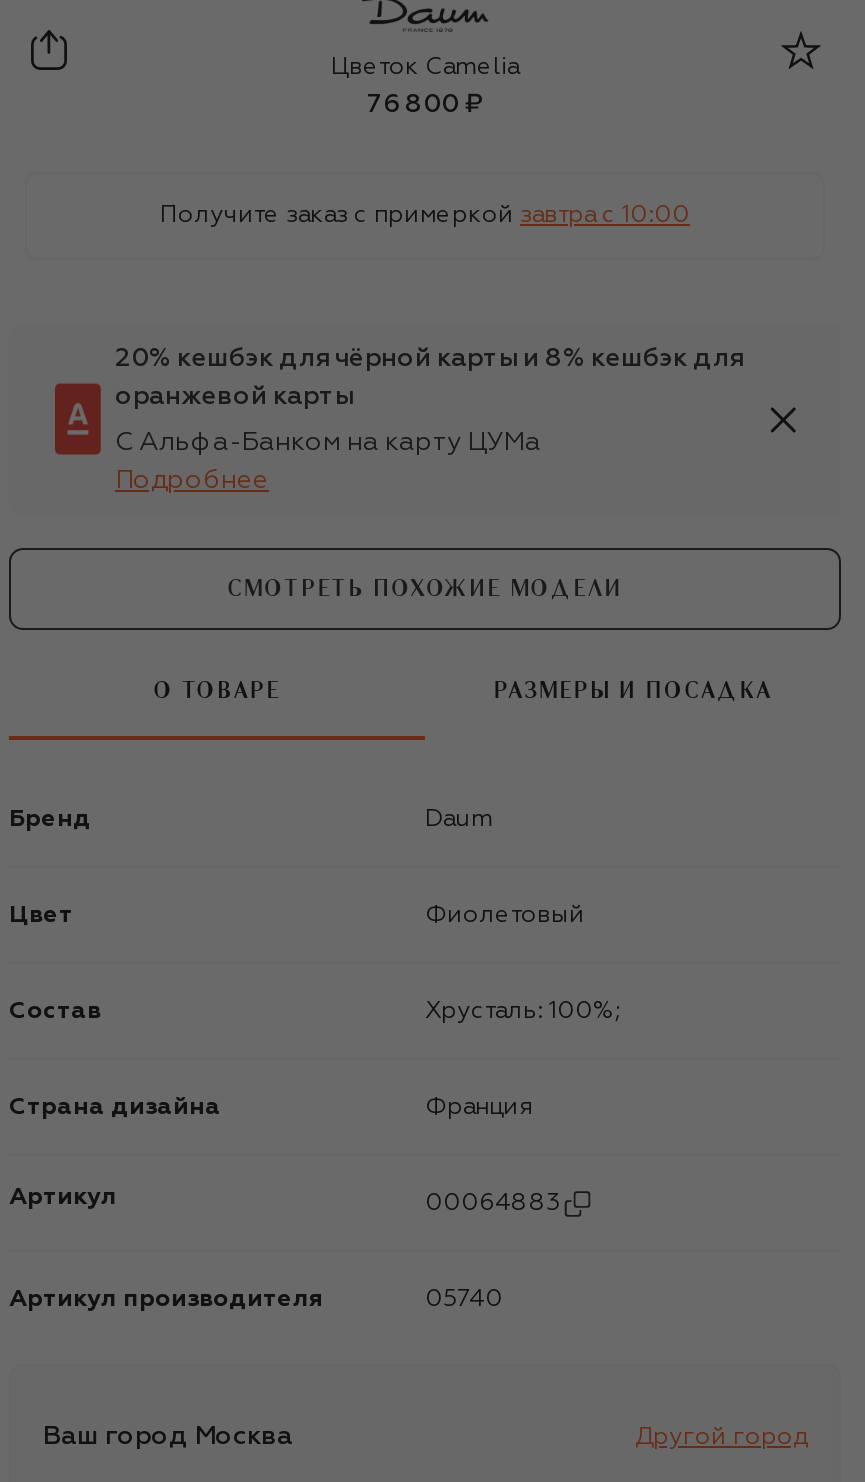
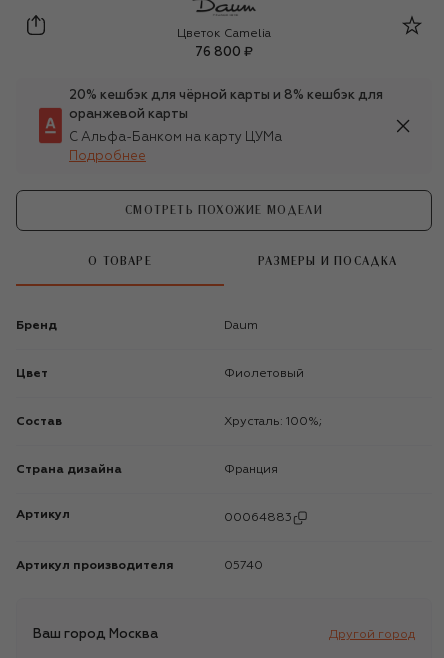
- Получите заказ с примеркой завтра c 10:00
